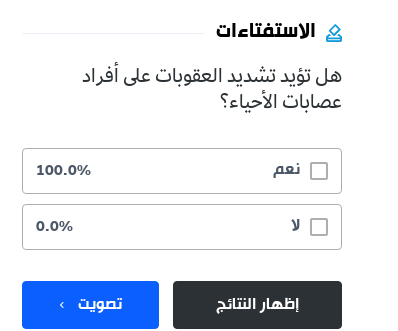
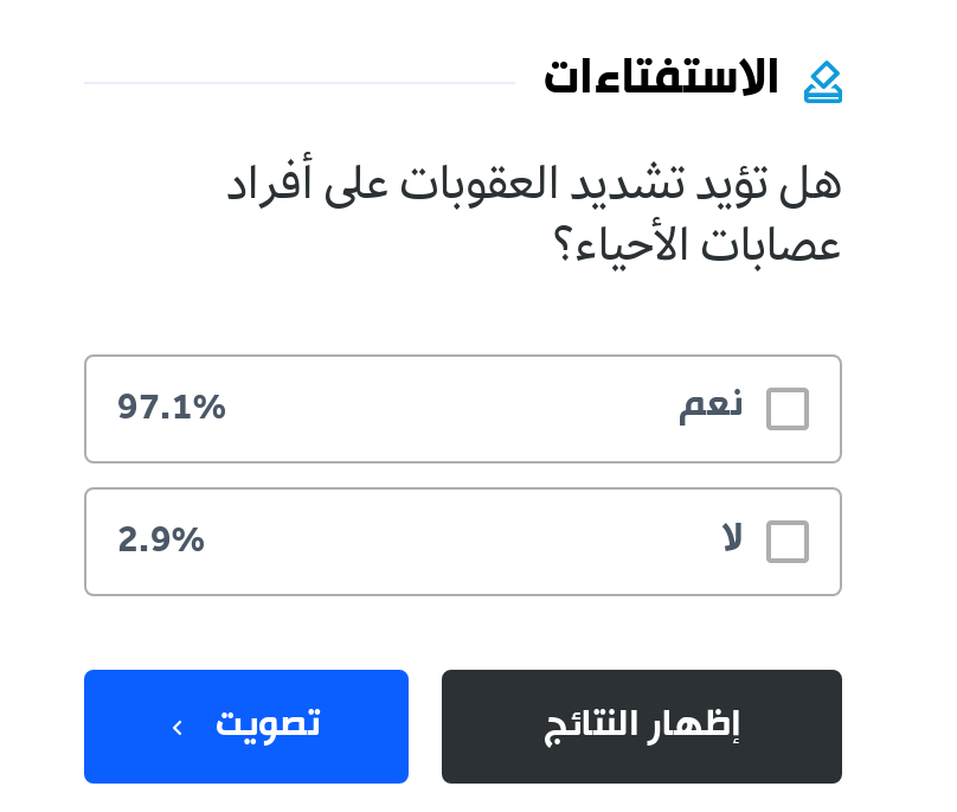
- 100.0%
+ 97.1%

- 0.0%
+ 2.9%
